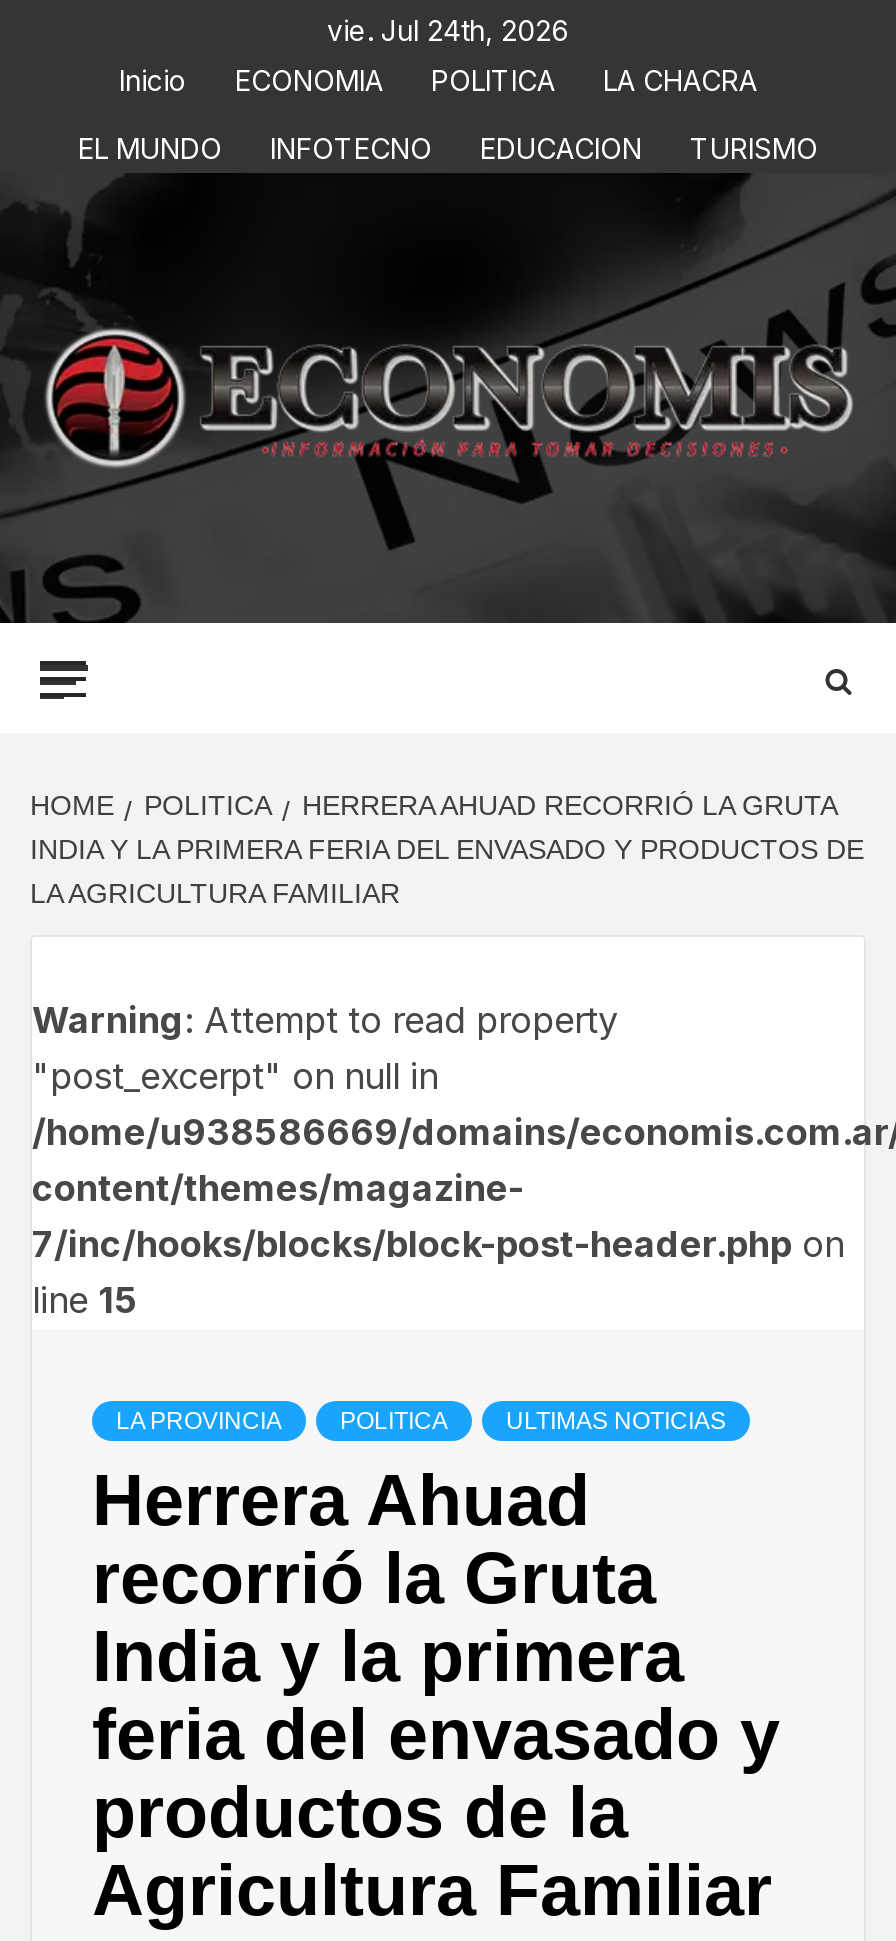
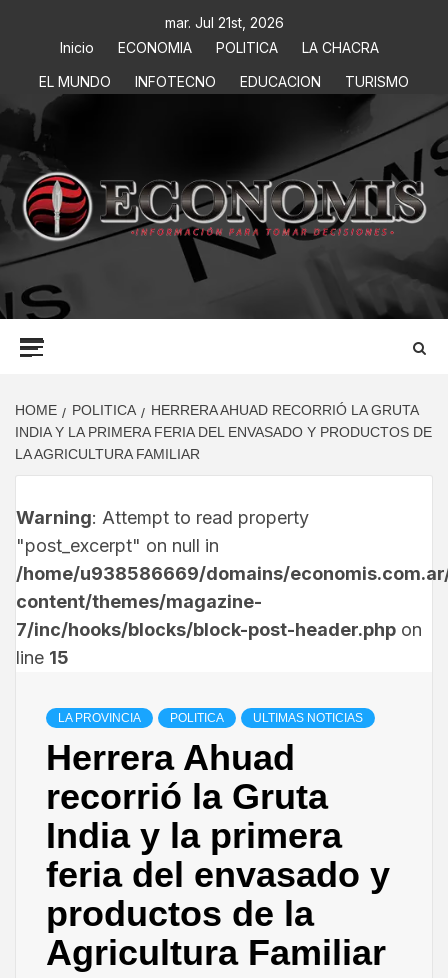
- vie. Jul 24th, 2026
+ mar. Jul 21st, 2026
